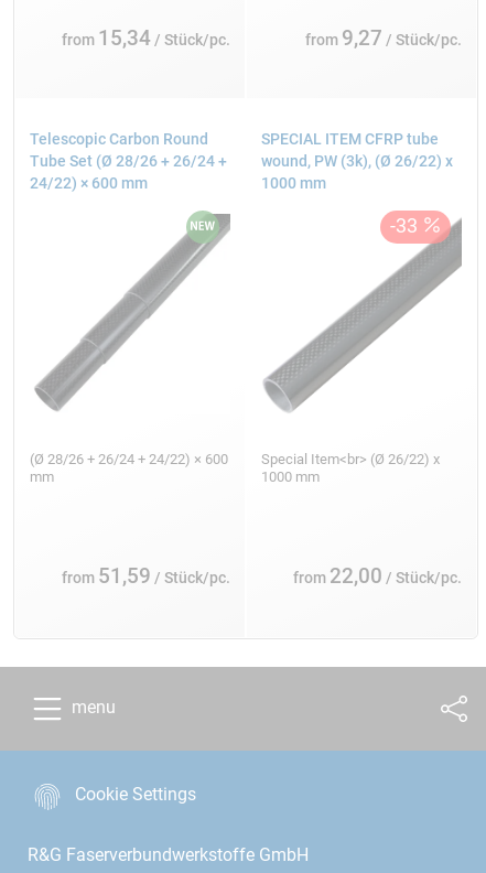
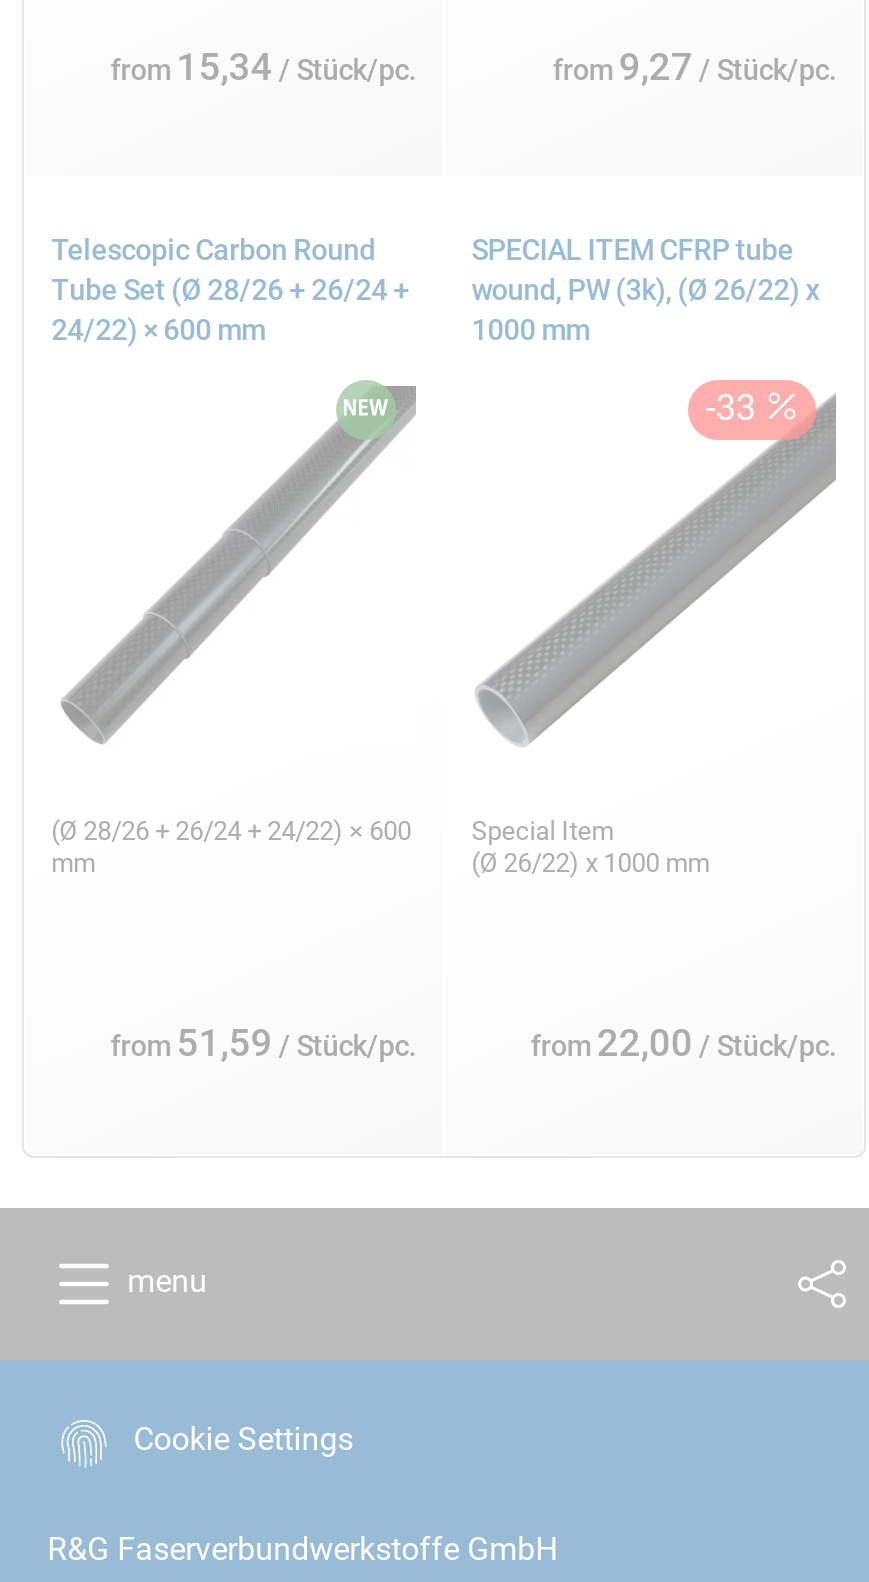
- Special Item<br> (Ø 26/22) x
- 1000 mm
+ Special Item
+ (Ø 26/22) x 1000 mm
